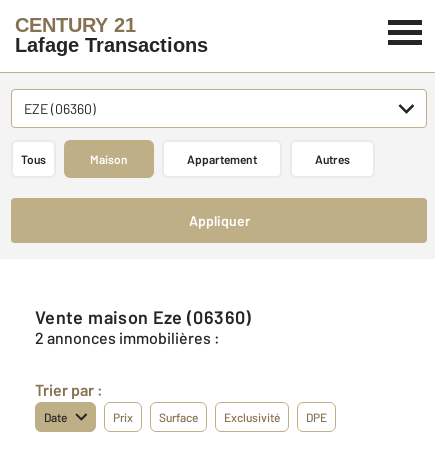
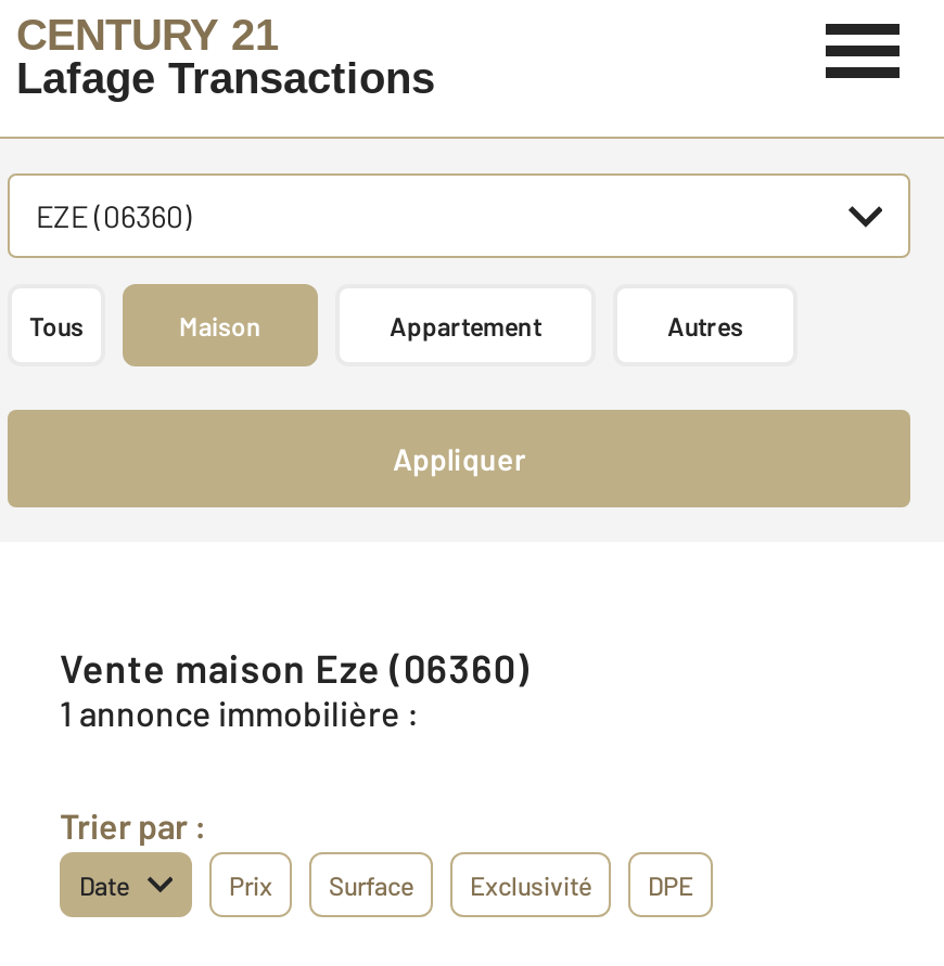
- 2 annonces immobilières :
+ 1 annonce immobilière :
